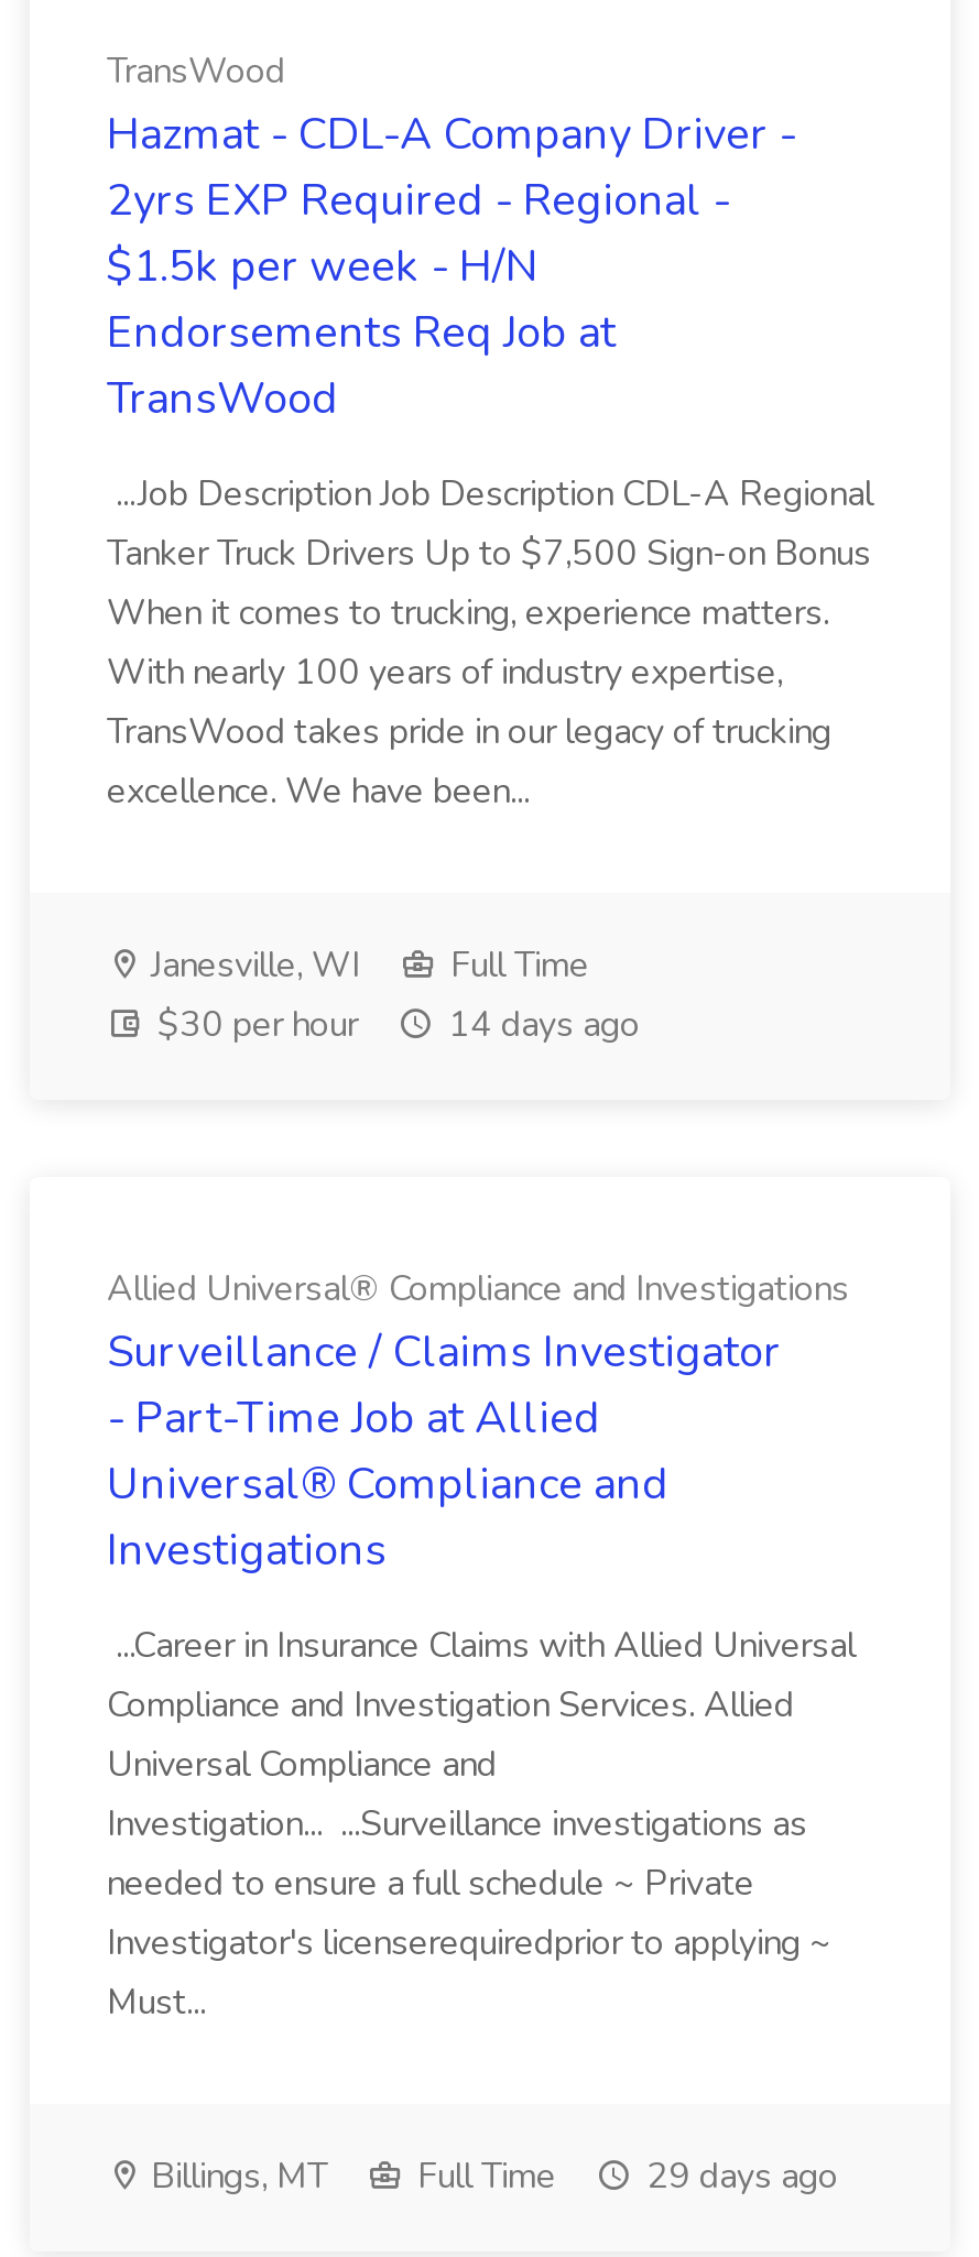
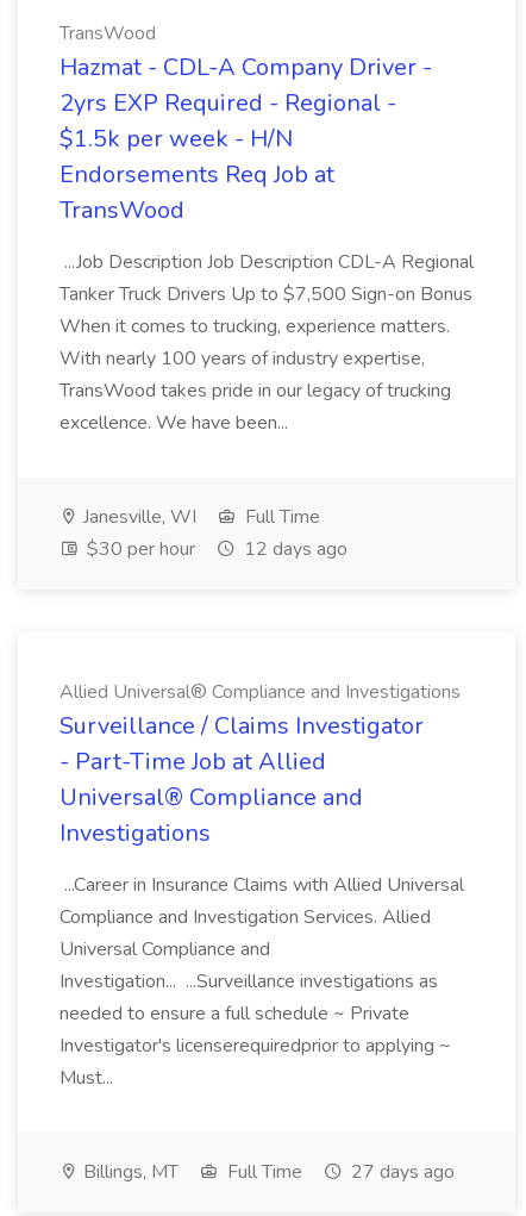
- $30 per hour 14 days ago
+ $30 per hour 12 days ago

- Billings, MT Full Time 29 days ago
+ Billings, MT Full Time 27 days ago
